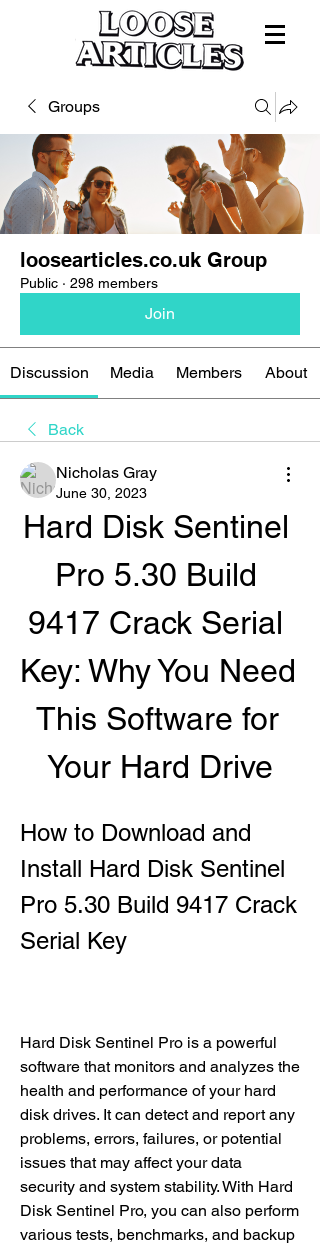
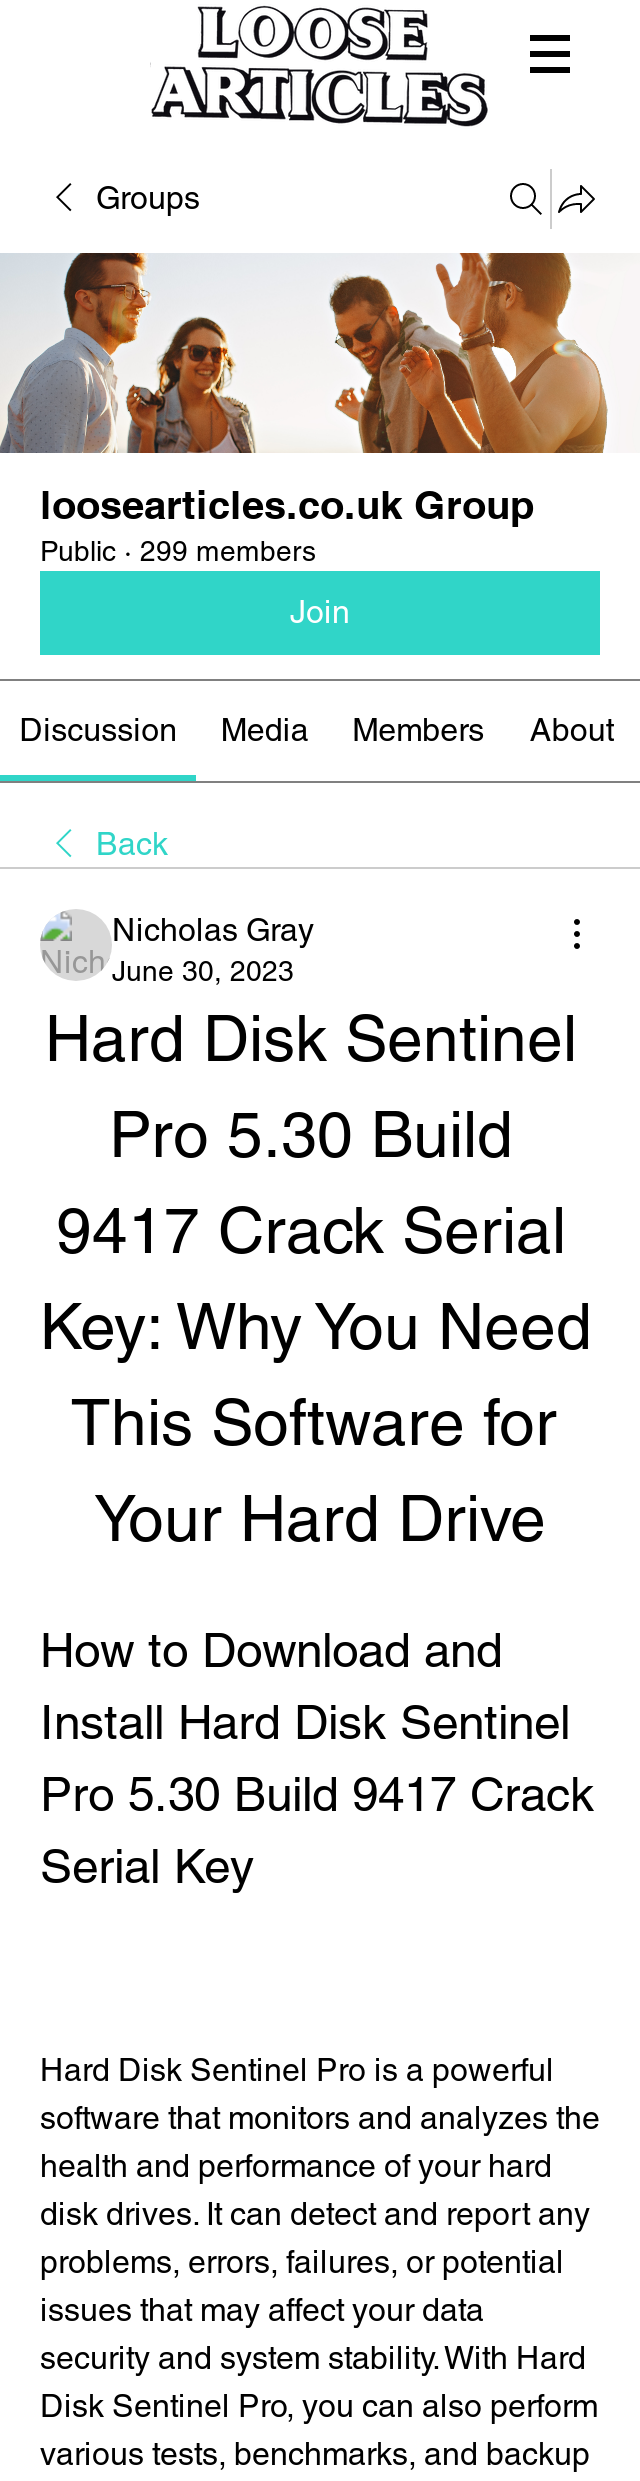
- Public · 298 members
+ Public · 299 members
